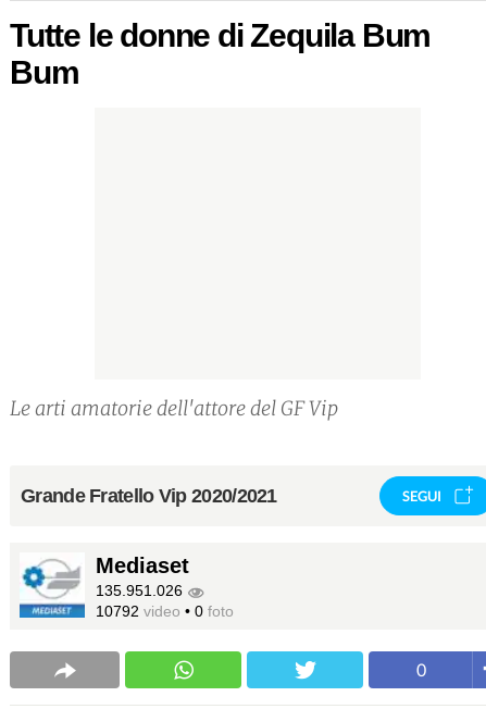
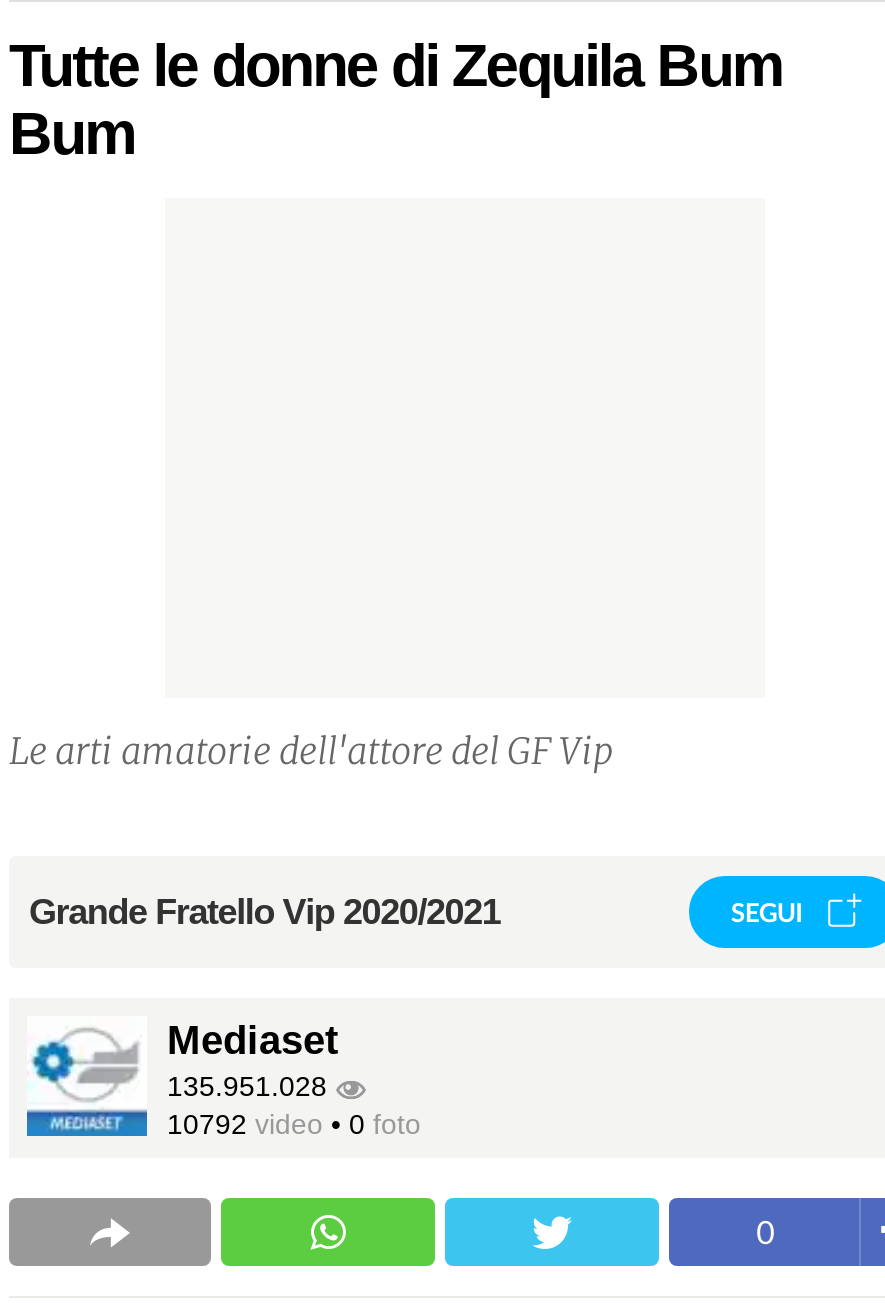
- 135.951.026
+ 135.951.028
